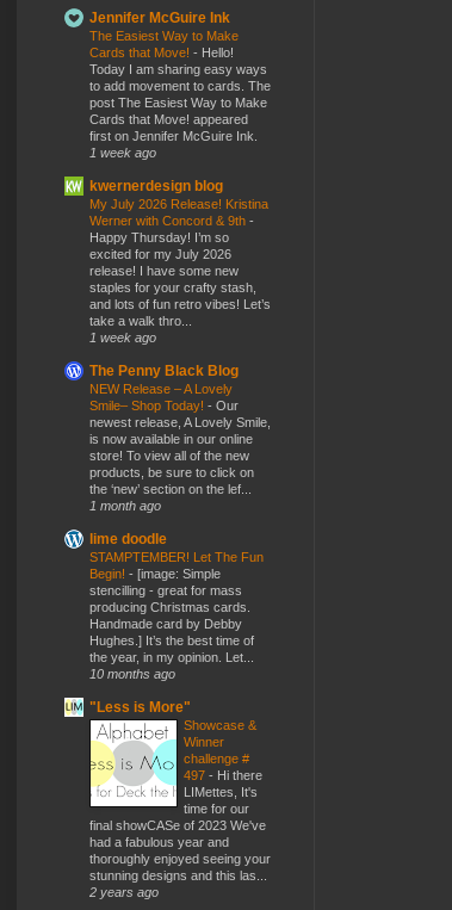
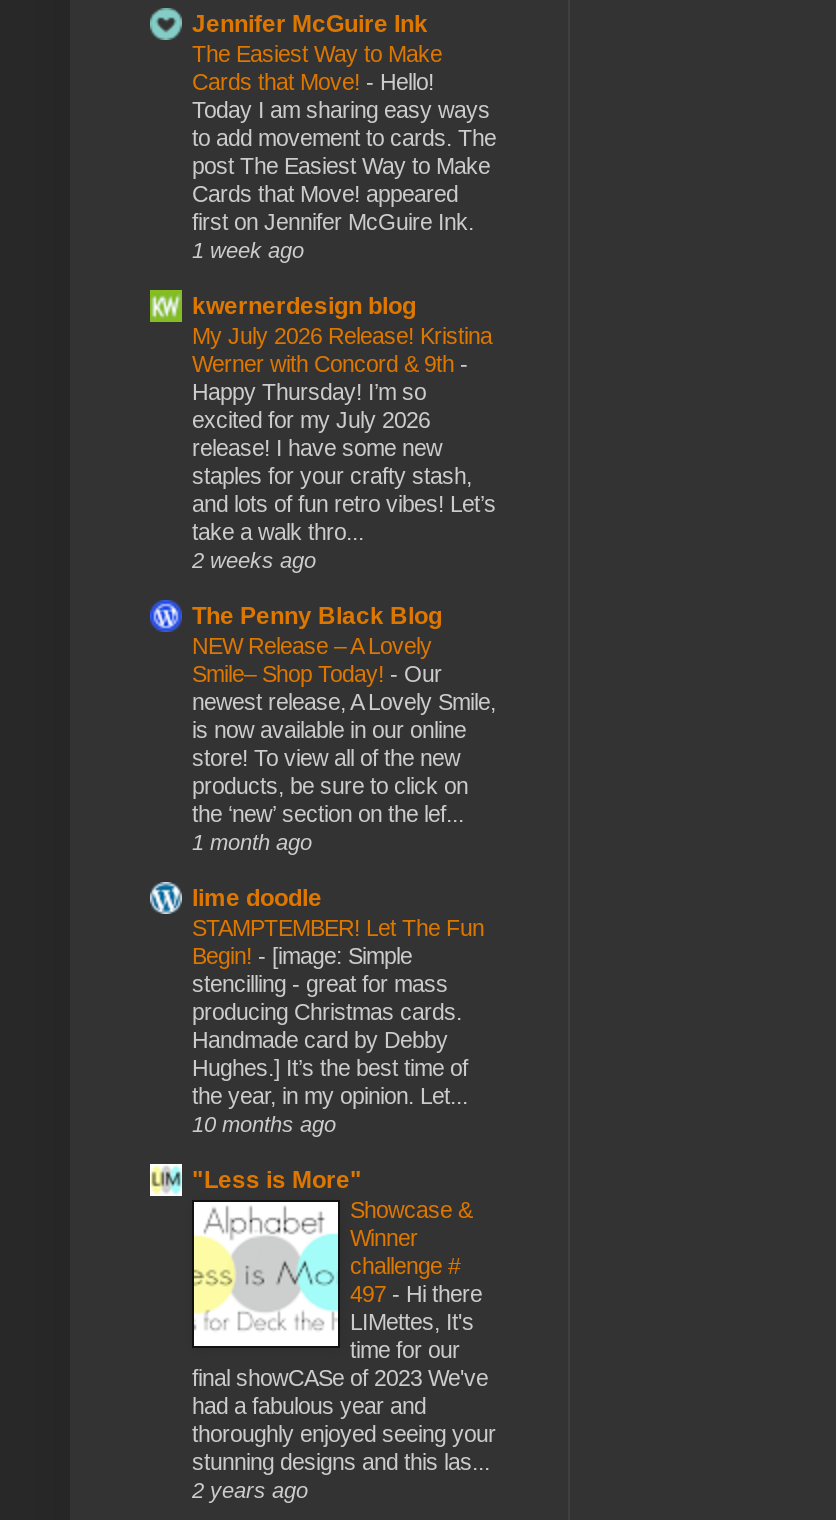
- 1 week ago
+ 2 weeks ago
